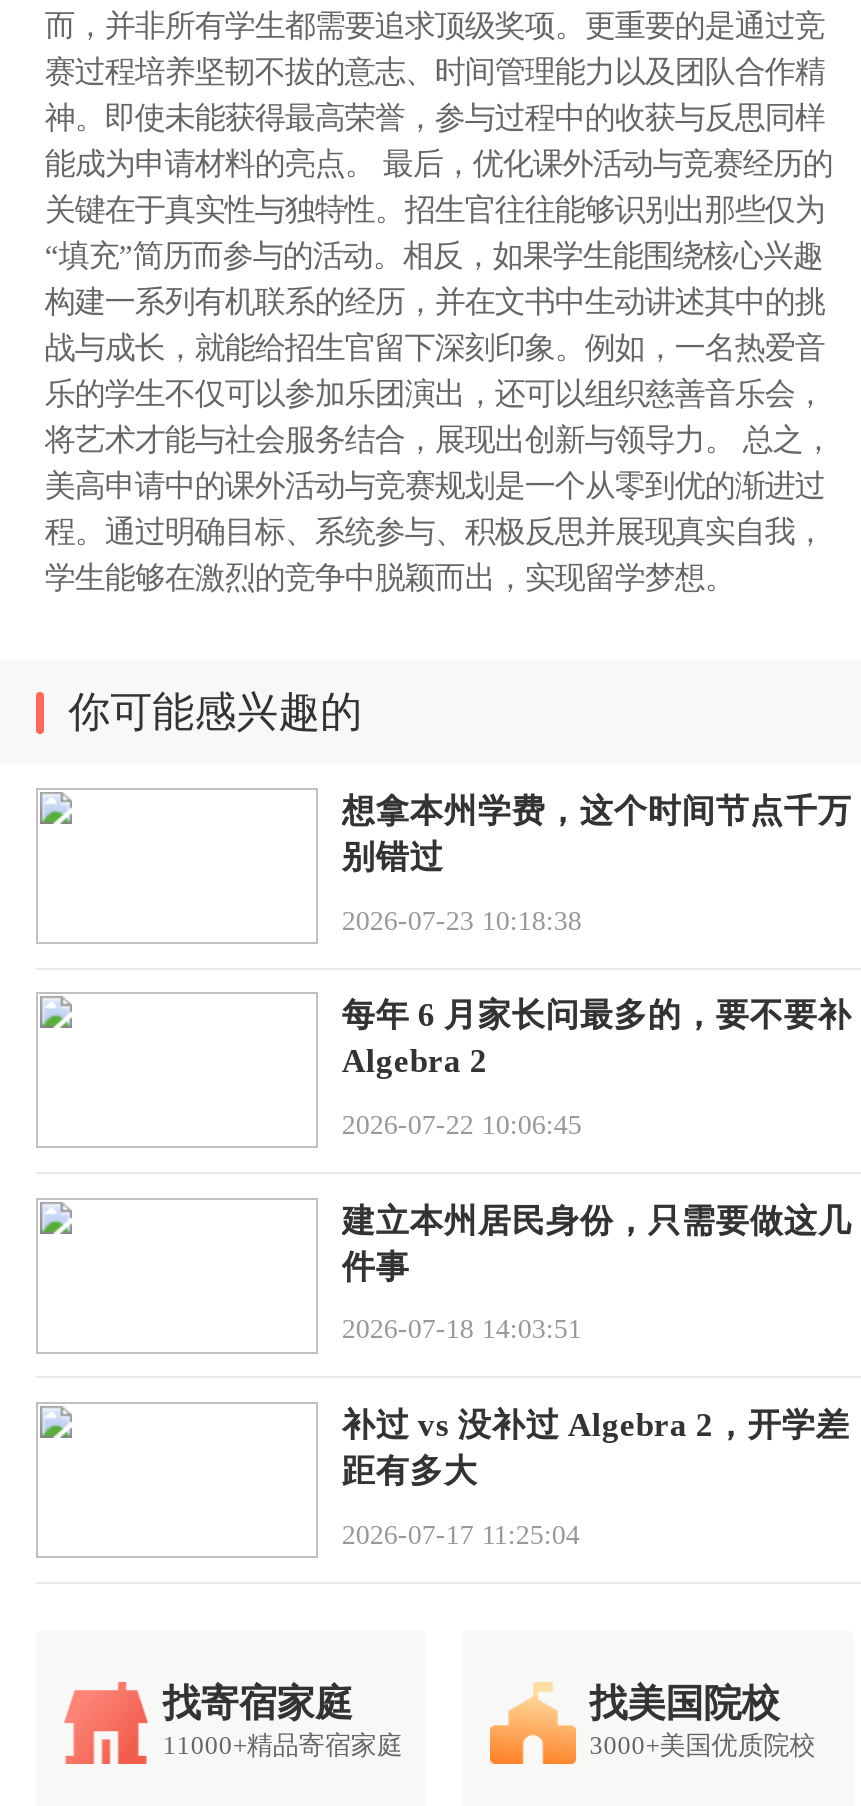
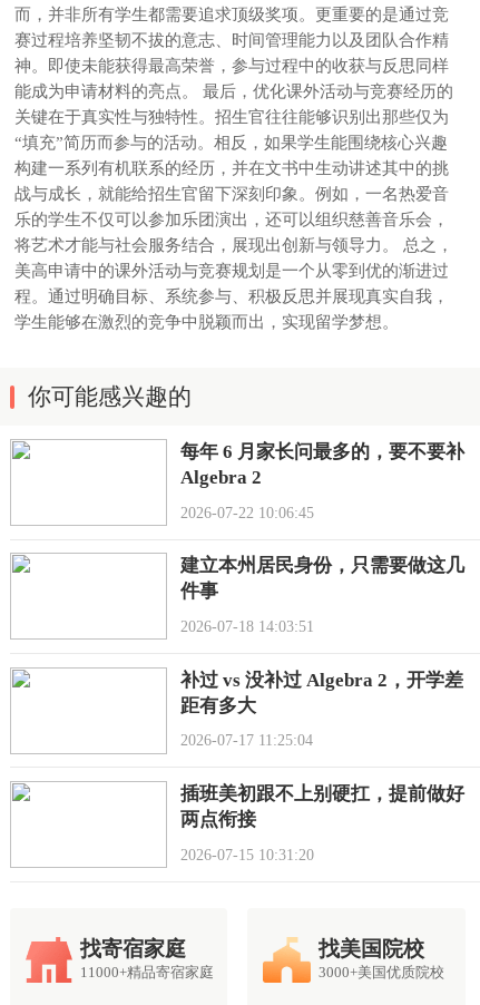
- 想拿本州学费，这个时间节点千万
- 别错过
- 2026-07-23 10:18:38

moved up: 每年 6 月家长问最多的，要不要补 | Algebra 2 | 2026-07-22 10:06:45 | ... | 距有多大 | 2026-07-17 11:25:04

+ 插班美初跟不上别硬扛，提前做好
+ 两点衔接
+ 2026-07-15 10:31:20
